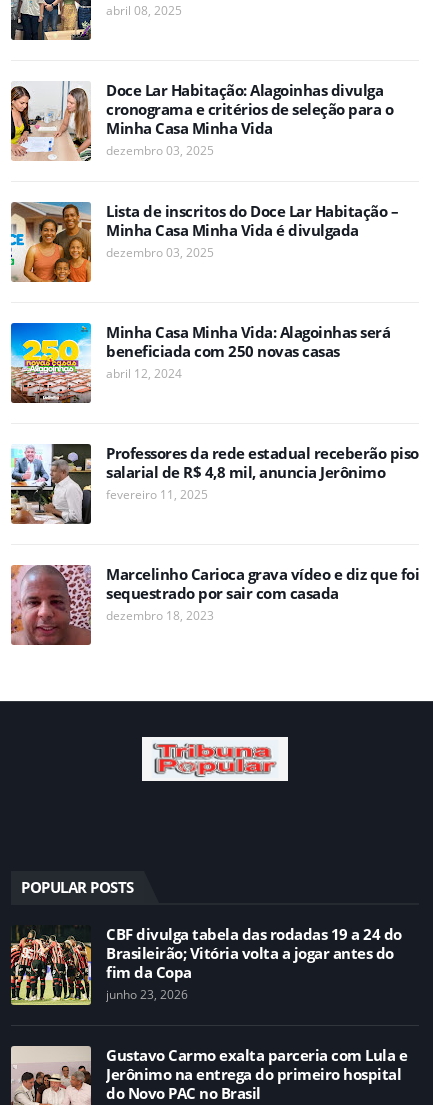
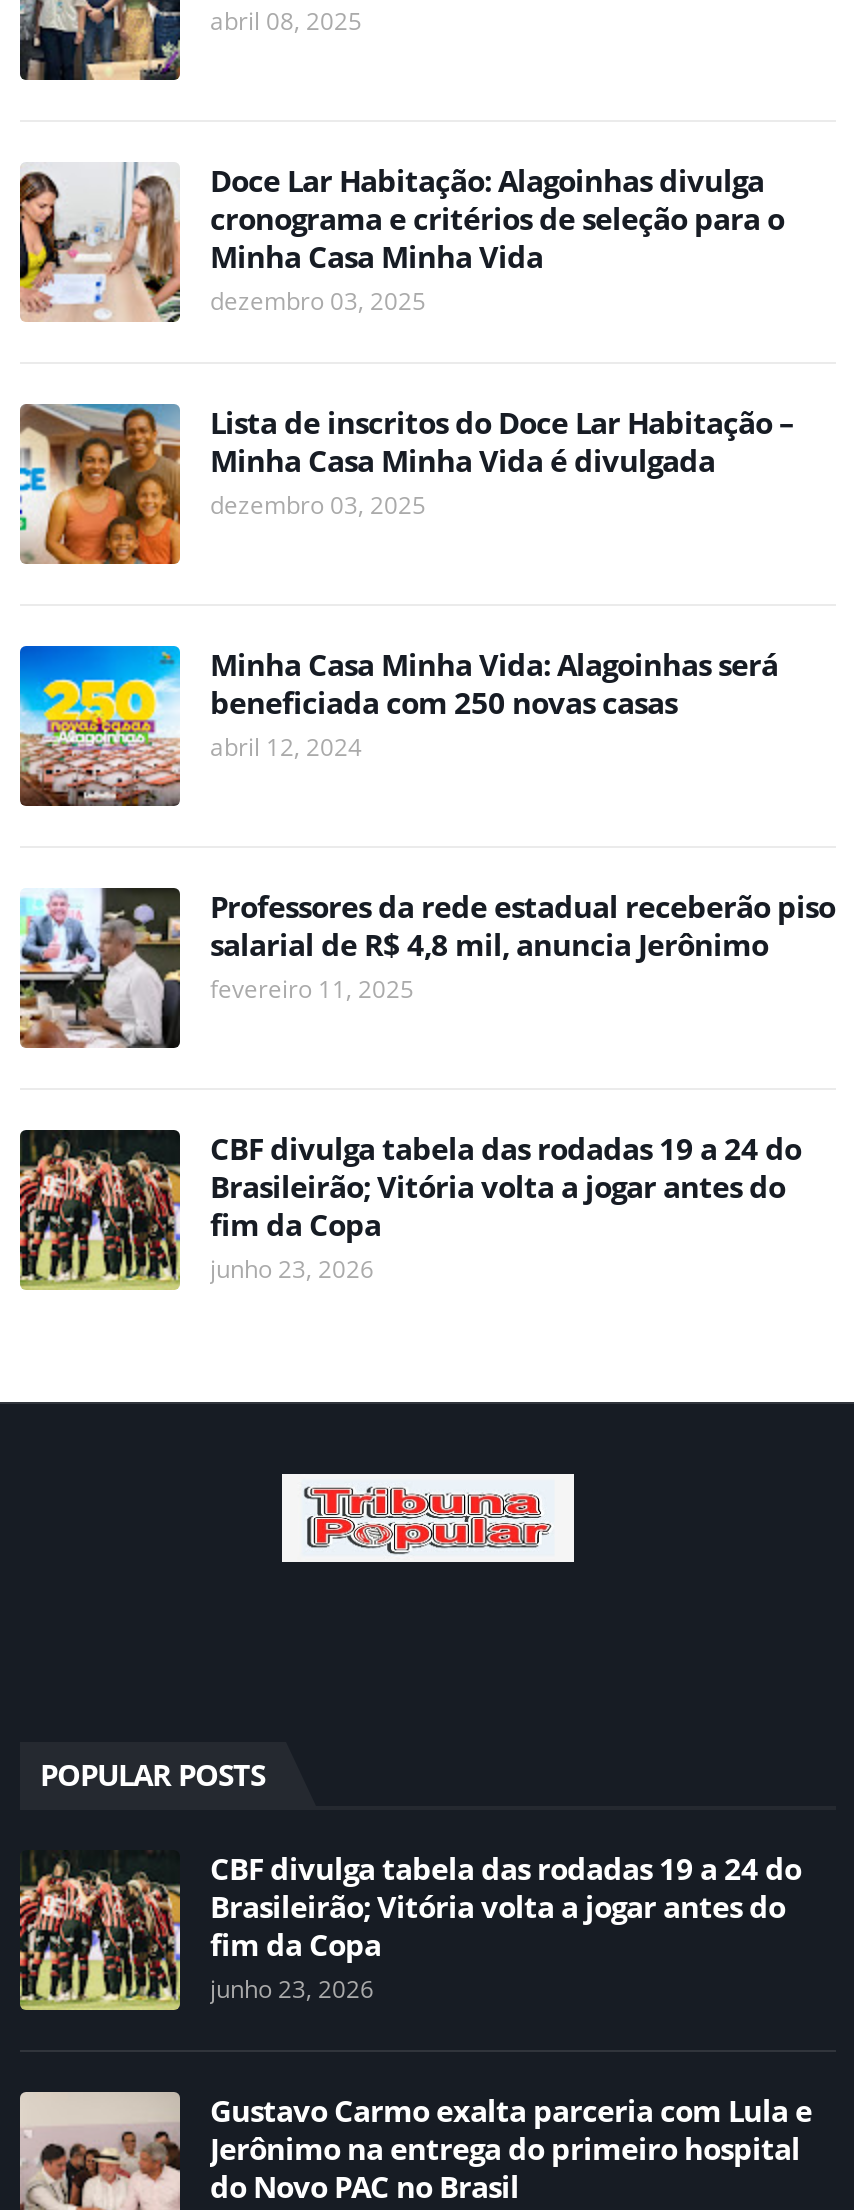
- [image]
- Marcelinho Carioca grava vídeo e diz que foi
- sequestrado por sair com casada
- dezembro 18, 2023
+ [image]
+ CBF divulga tabela das rodadas 19 a 24 do
+ Brasileirão; Vitória volta a jogar antes do
+ fim da Copa
+ junho 23, 2026
